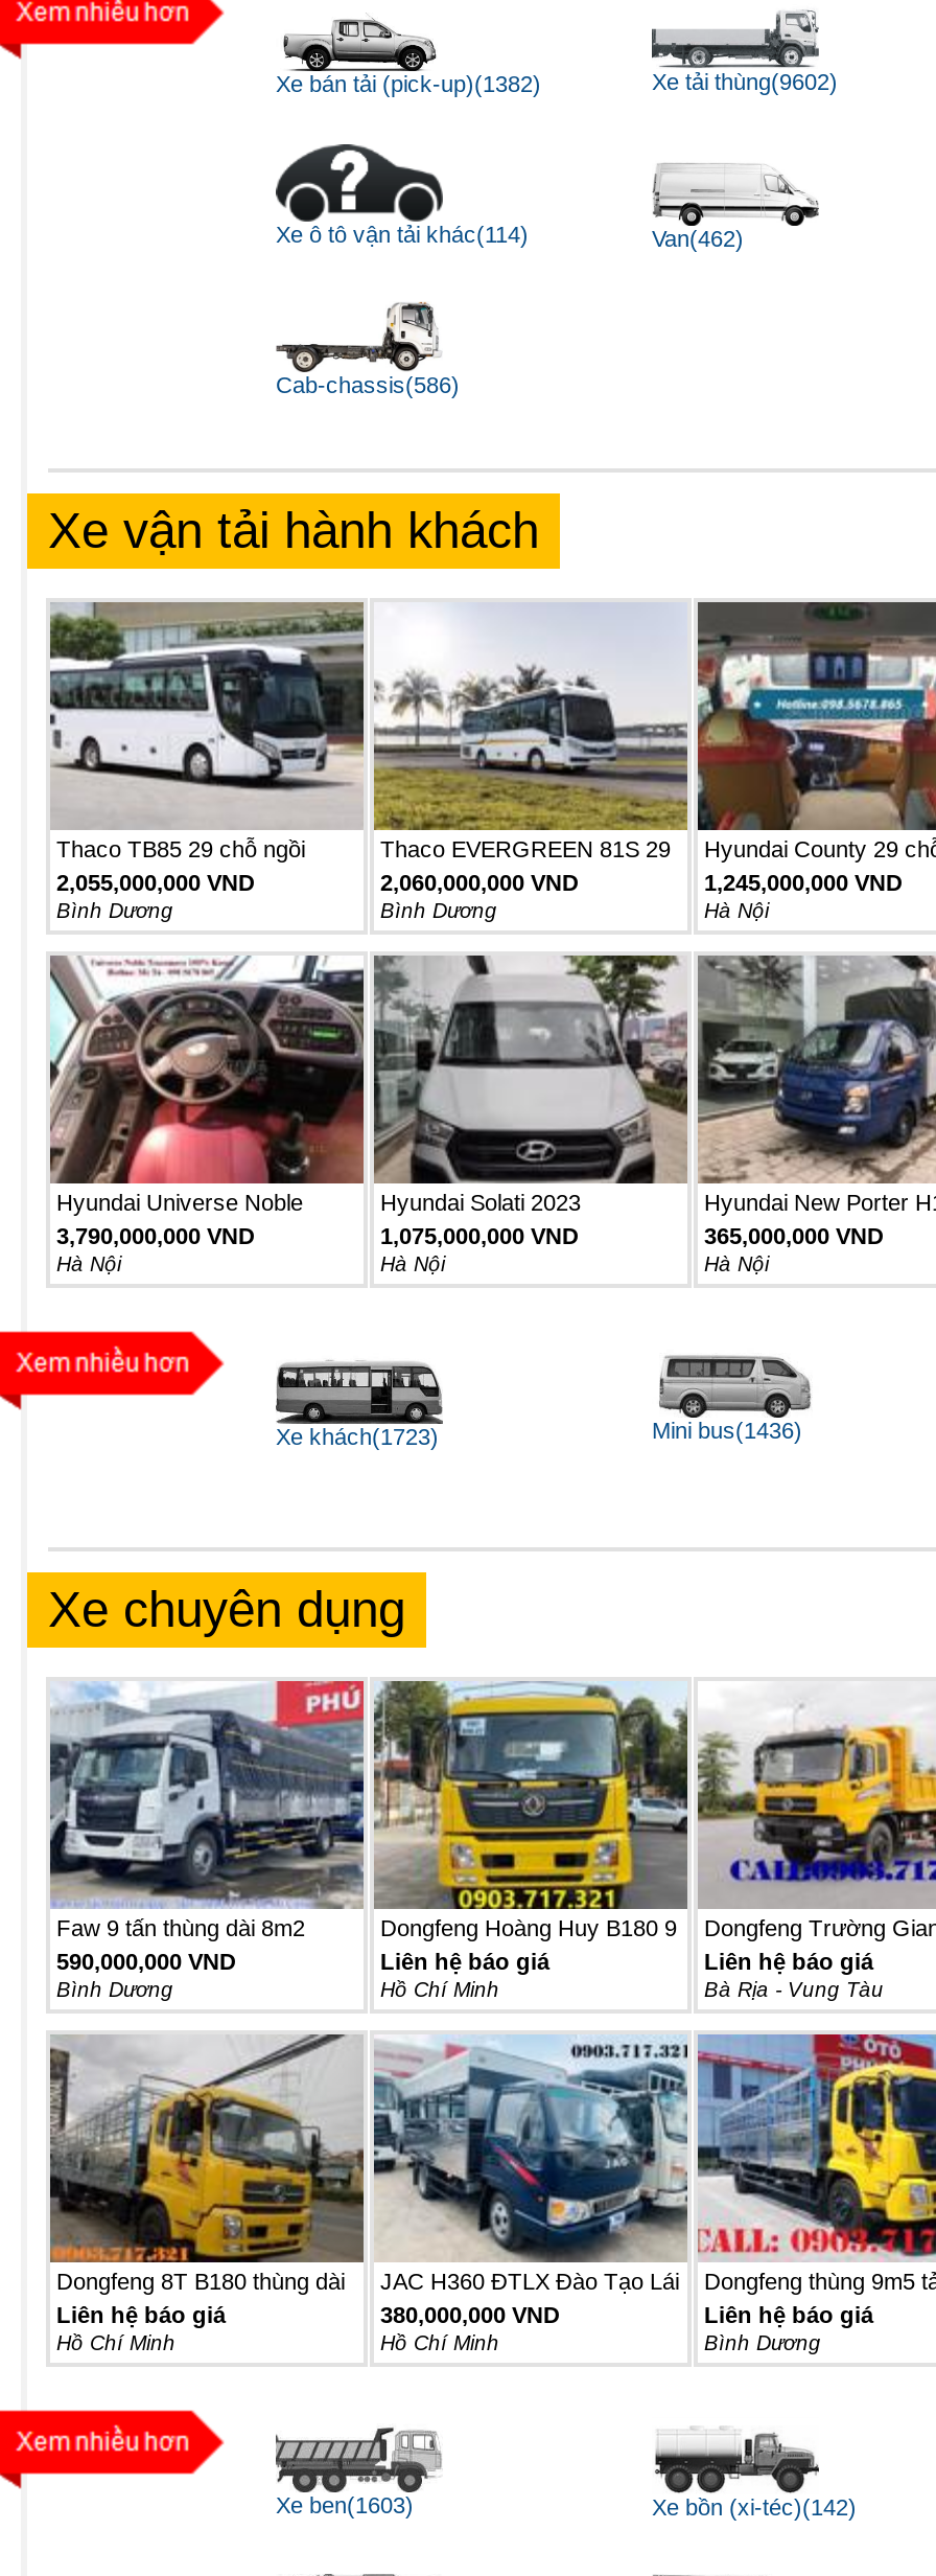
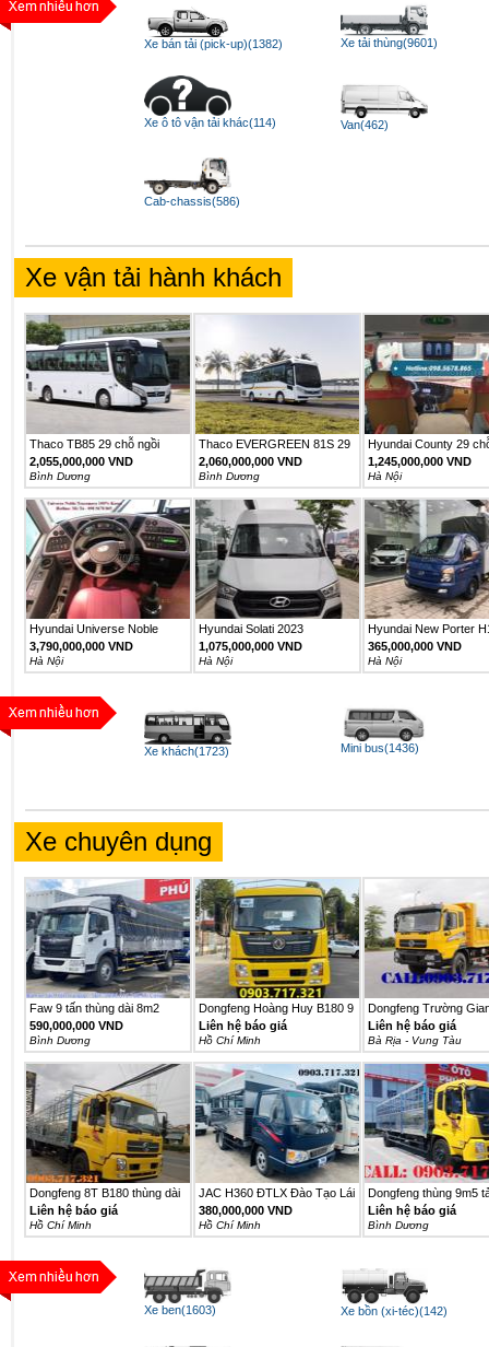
- Xe tải thùng(9602)
+ Xe tải thùng(9601)
